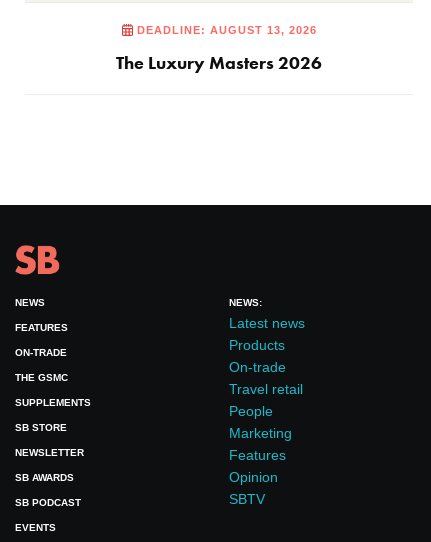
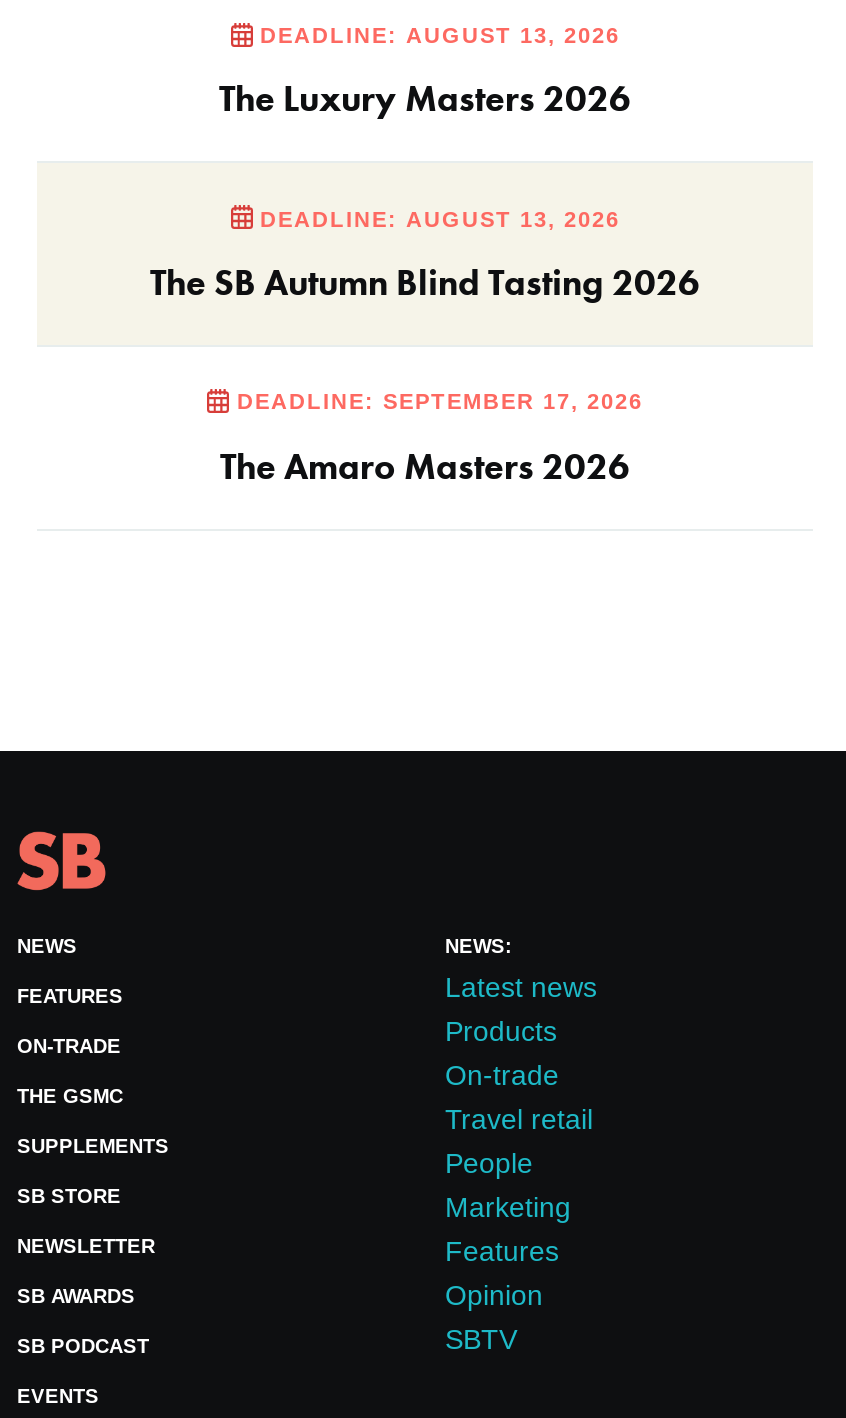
+ DEADLINE: AUGUST 13, 2026
+ The SB Autumn Blind Tasting 2026
+ DEADLINE: SEPTEMBER 17, 2026
+ The Amaro Masters 2026
